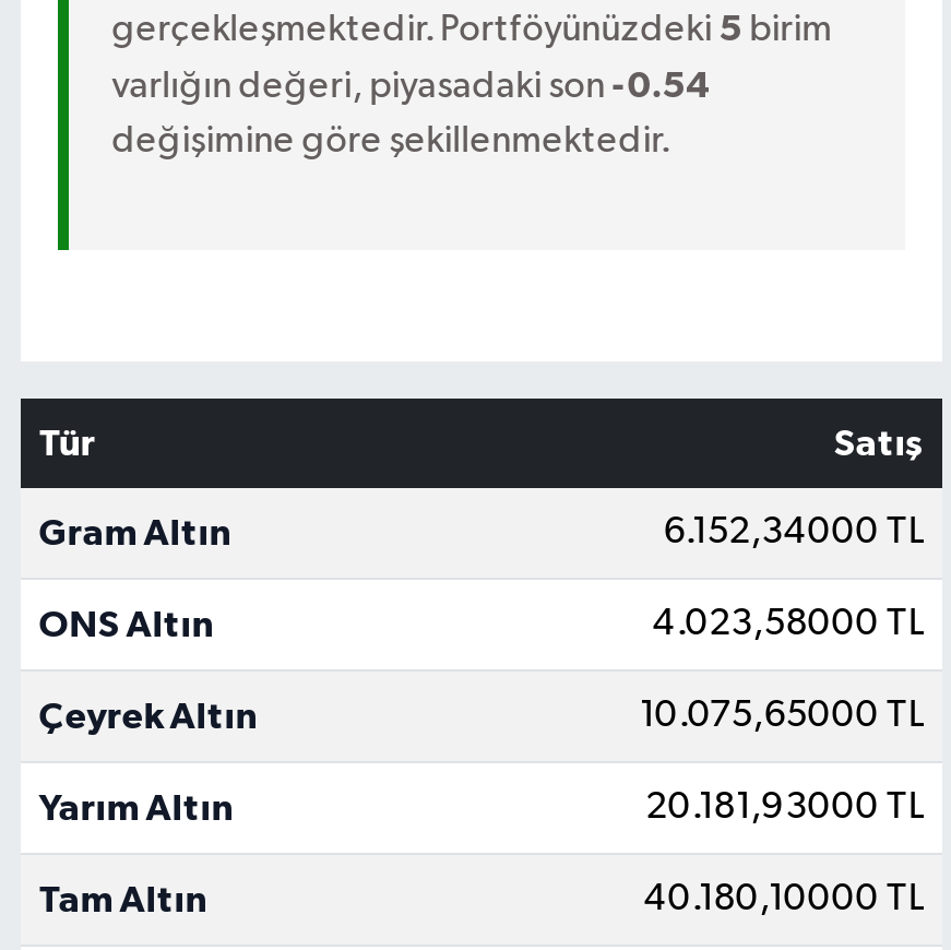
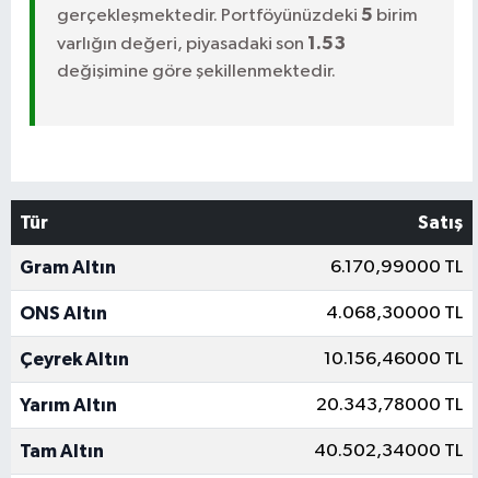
- varlığın değeri, piyasadaki son -0.54
+ varlığın değeri, piyasadaki son 1.53

- 6.152,34000 TL
+ 6.170,99000 TL

- 4.023,58000 TL
+ 4.068,30000 TL

- 10.075,65000 TL
+ 10.156,46000 TL

- 20.181,93000 TL
+ 20.343,78000 TL

- 40.180,10000 TL
+ 40.502,34000 TL
